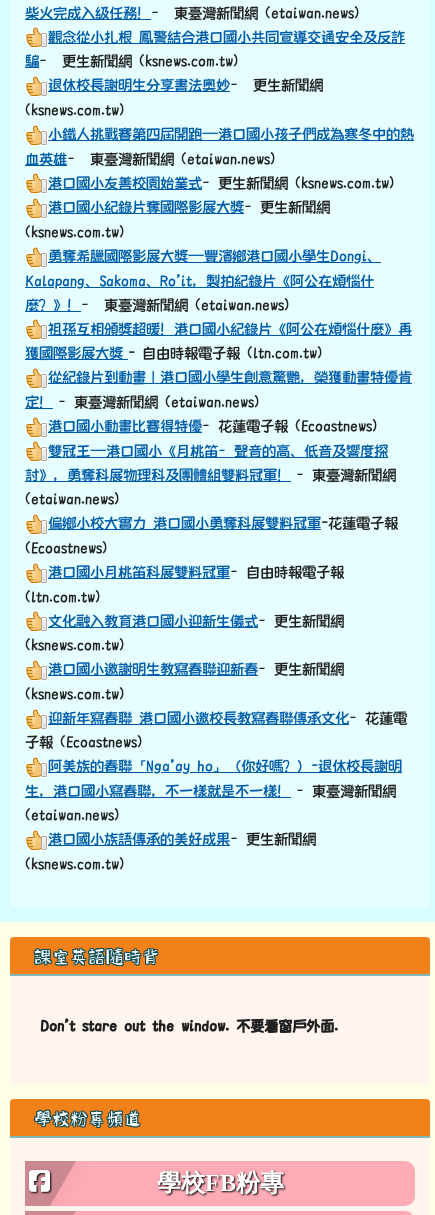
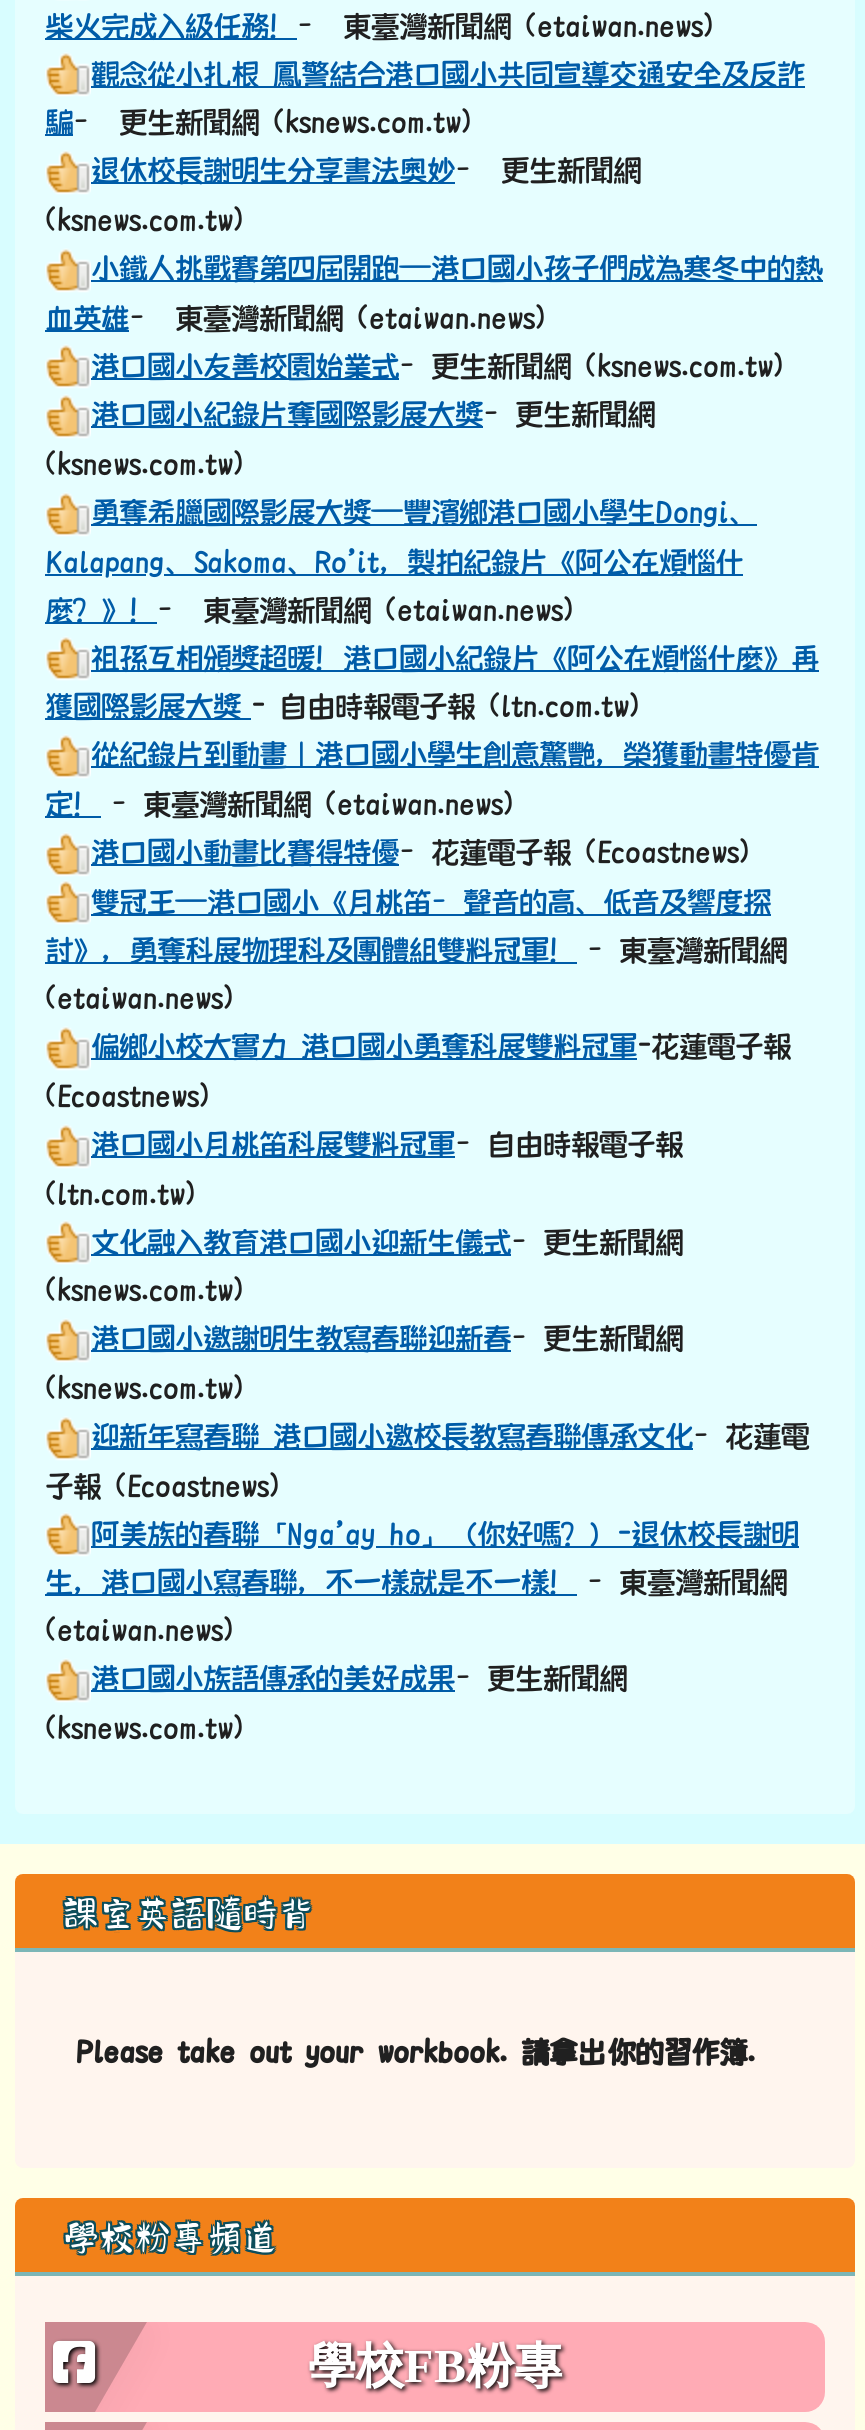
- Don’t stare out the window. 不要看窗戶外面.
+ Please take out your workbook. 請拿出你的習作簿.
